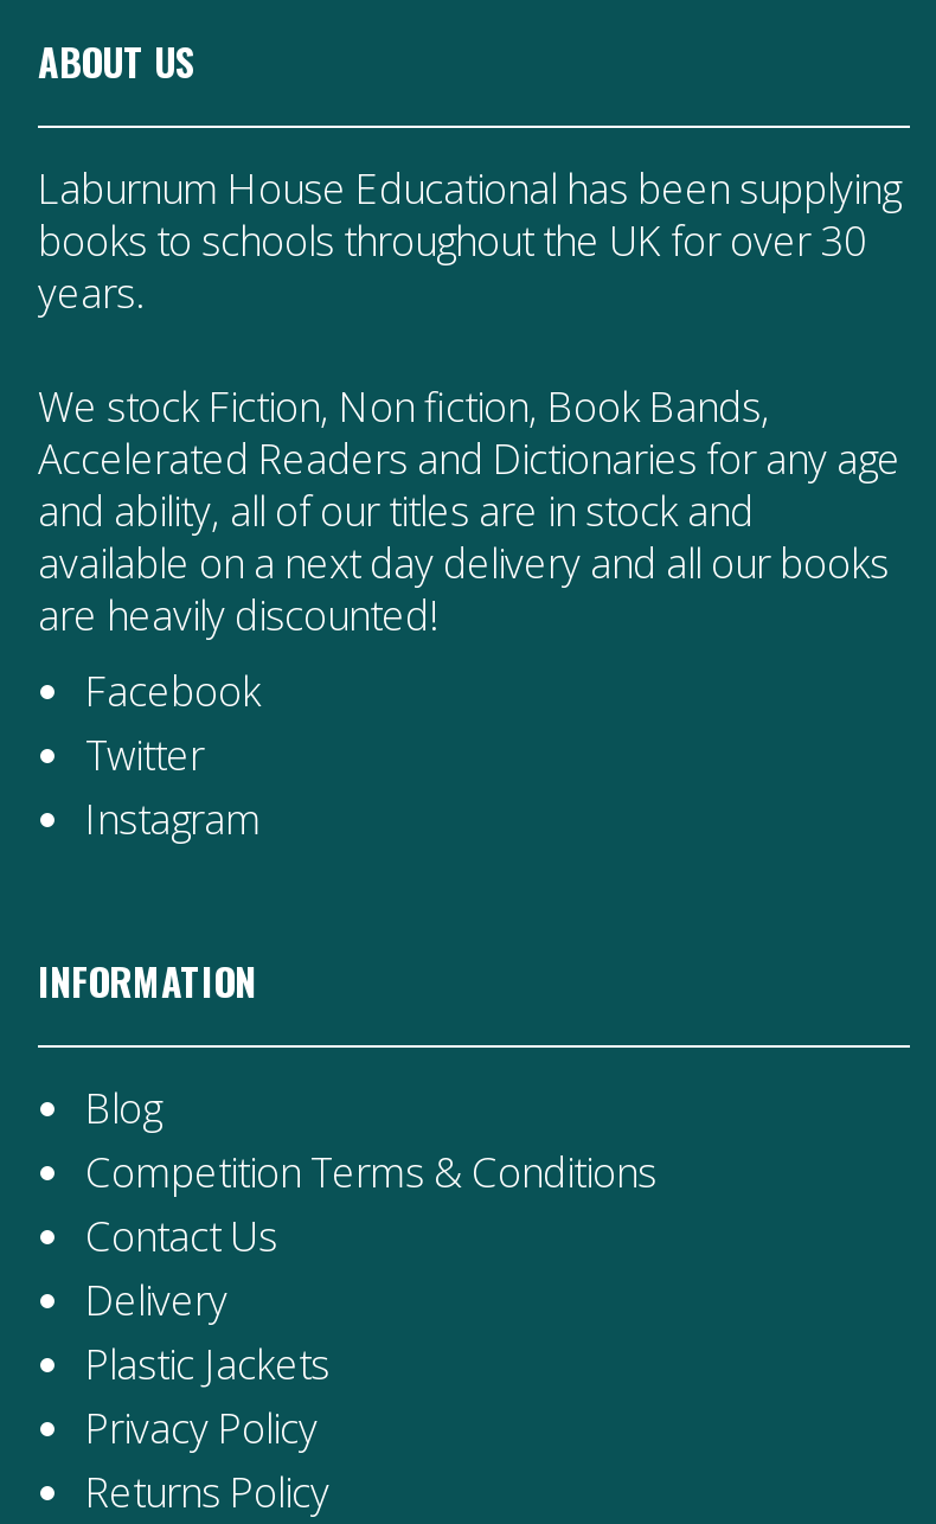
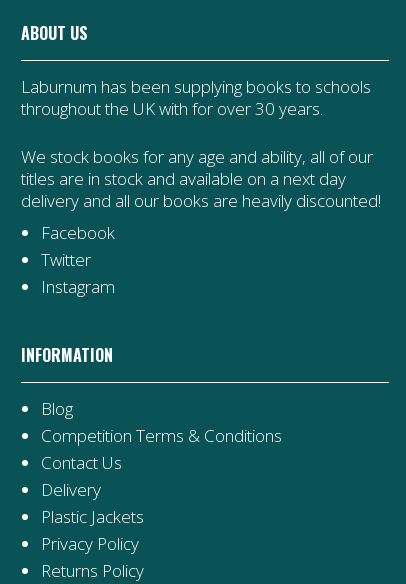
- Laburnum House Educational has been supplying
- books to schools throughout the UK for over 30
- years.
+ Laburnum has been supplying books to schools
+ throughout the UK with for over 30 years.

- We stock Fiction, Non fiction, Book Bands,
- Accelerated Readers and Dictionaries for any age
- and ability, all of our titles are in stock and
- available on a next day delivery and all our books
- are heavily discounted!
+ We stock books for any age and ability, all of our
+ titles are in stock and available on a next day
+ delivery and all our books are heavily discounted!
